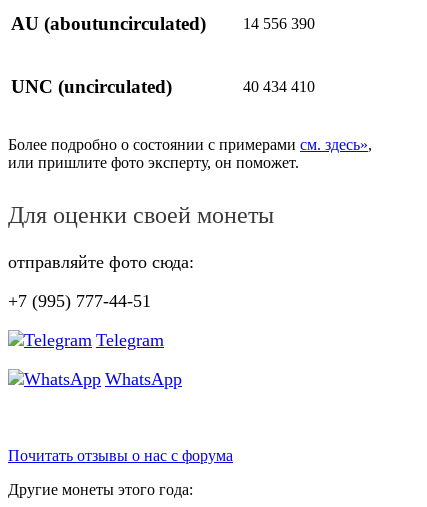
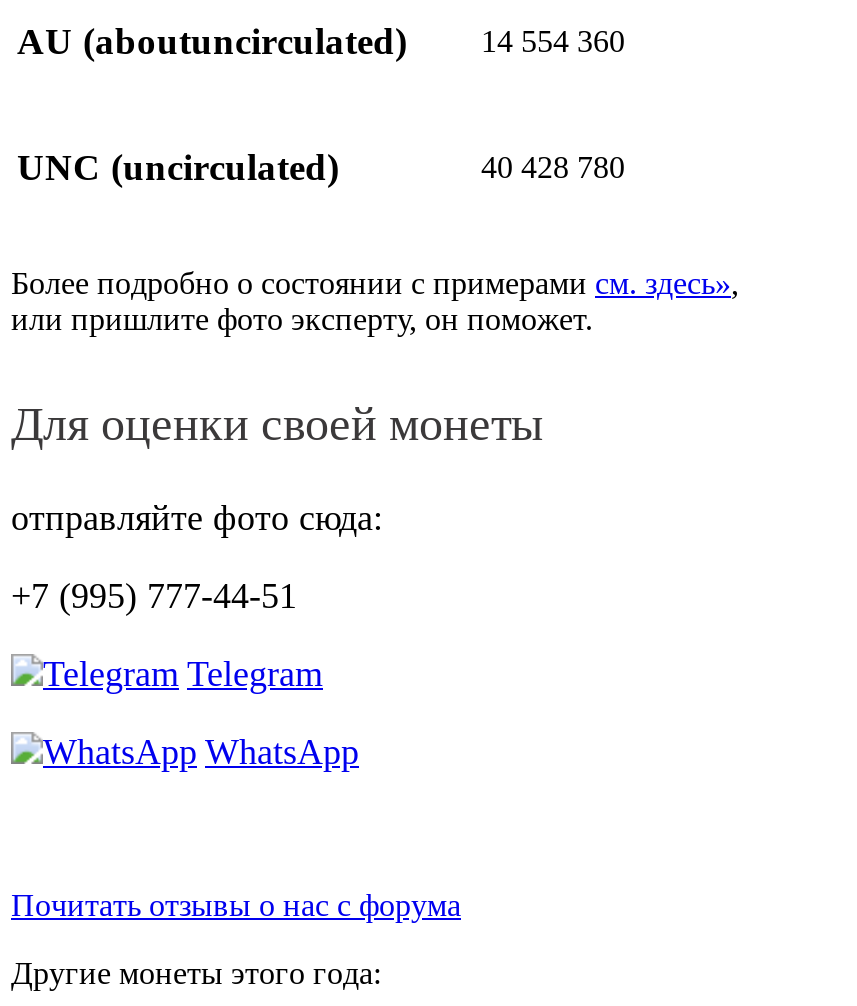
- 14 556 390
+ 14 554 360

- 40 434 410
+ 40 428 780
